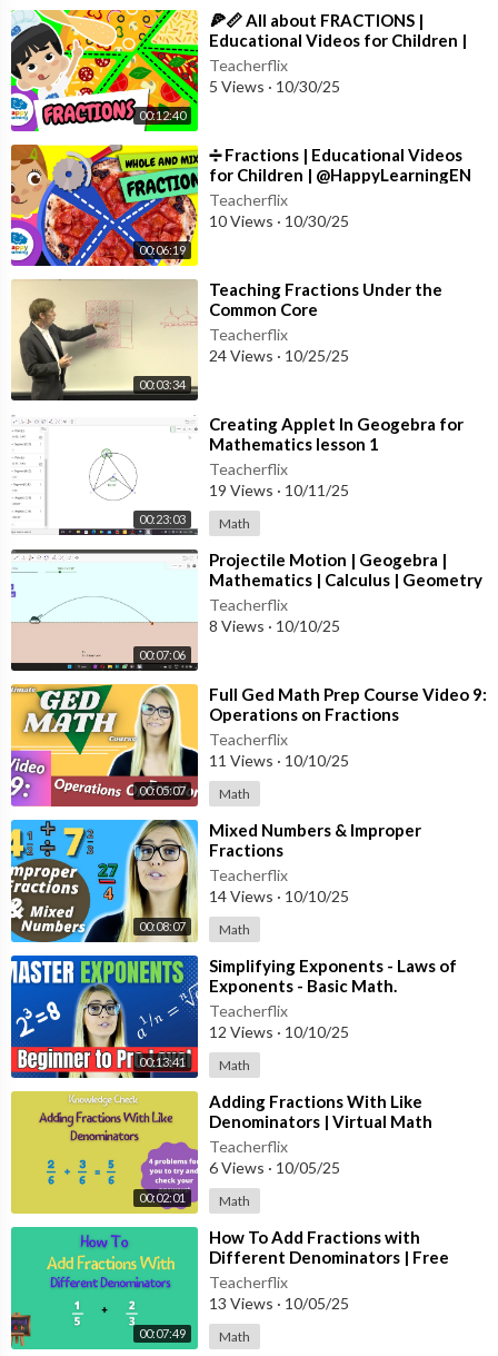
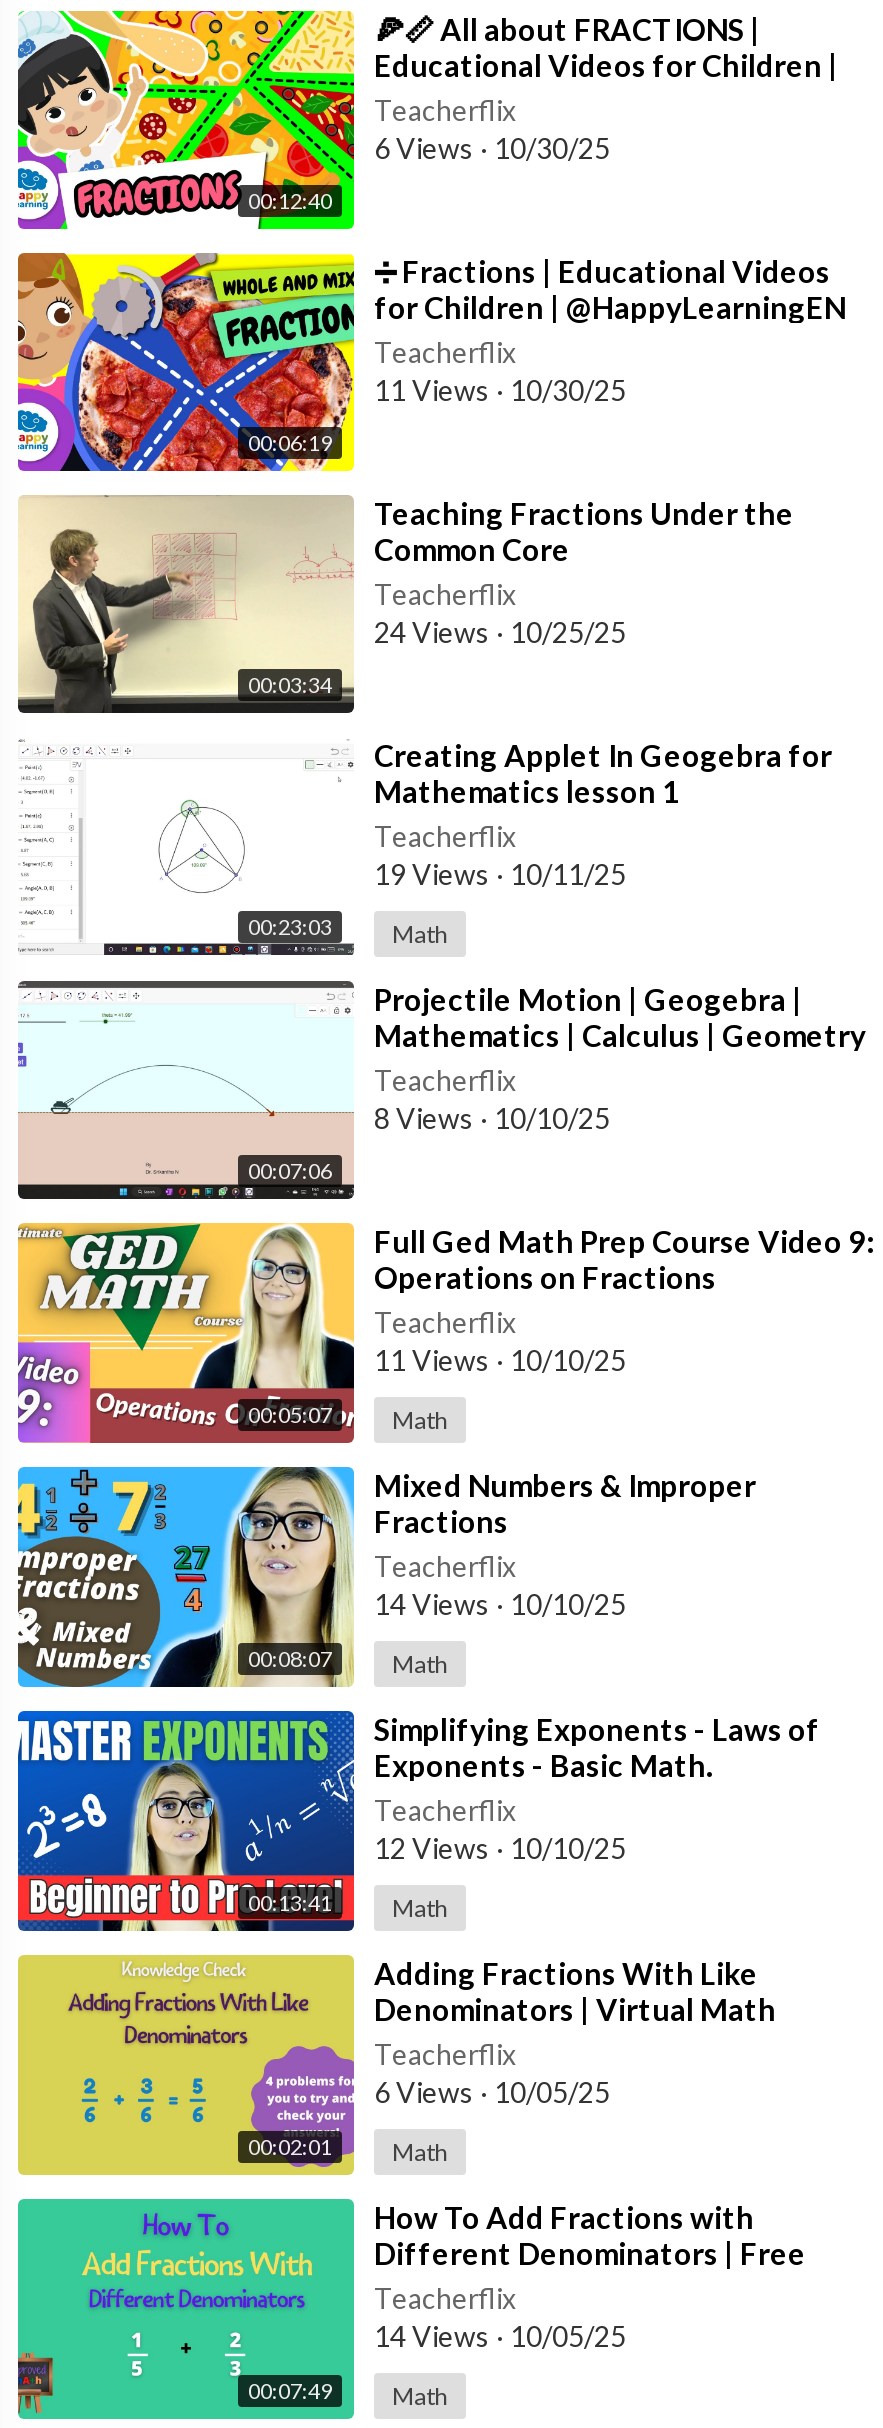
- 5 Views · 10/30/25
+ 6 Views · 10/30/25

- 10 Views · 10/30/25
+ 11 Views · 10/30/25

- 13 Views · 10/05/25
+ 14 Views · 10/05/25
